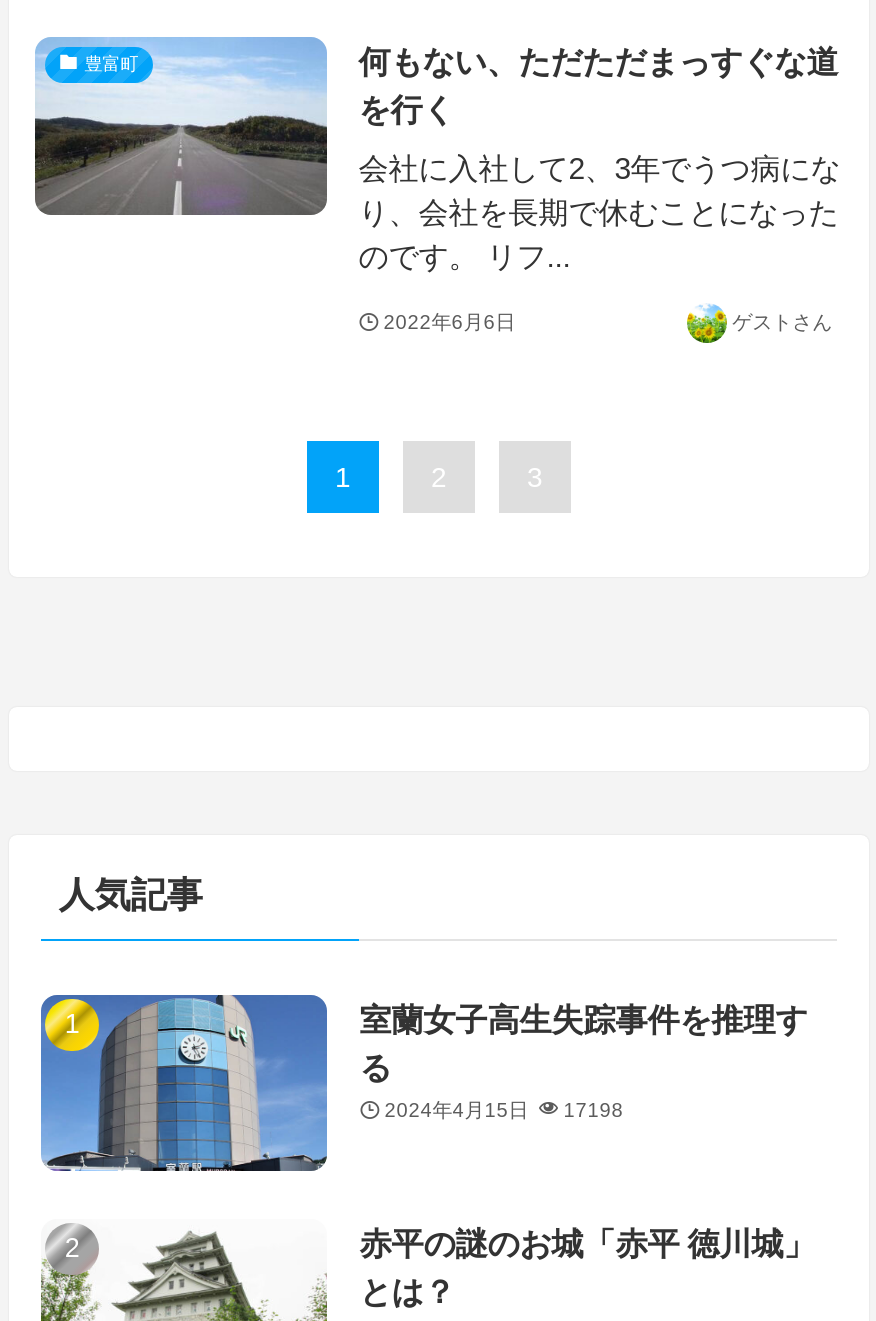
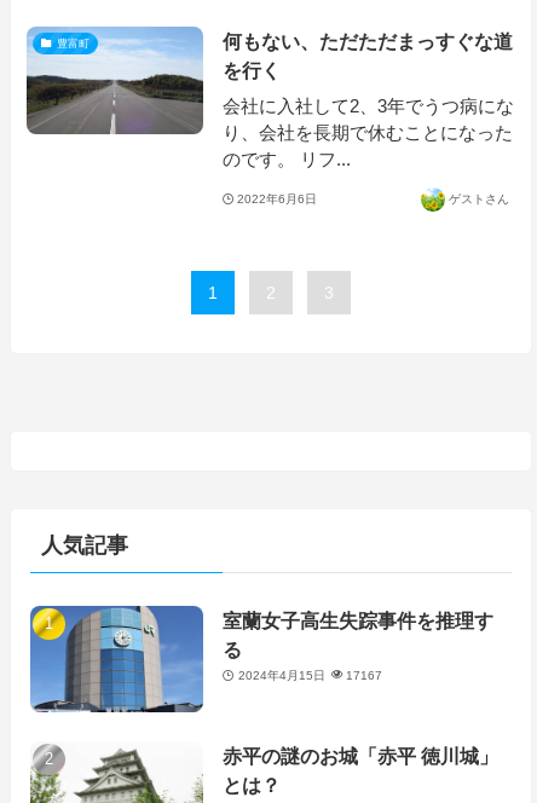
- 2024年4月15日 17198
+ 2024年4月15日 17167
